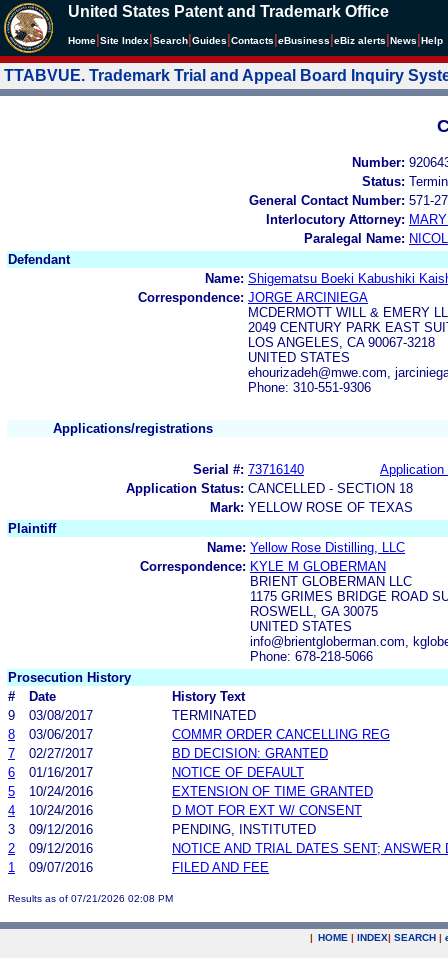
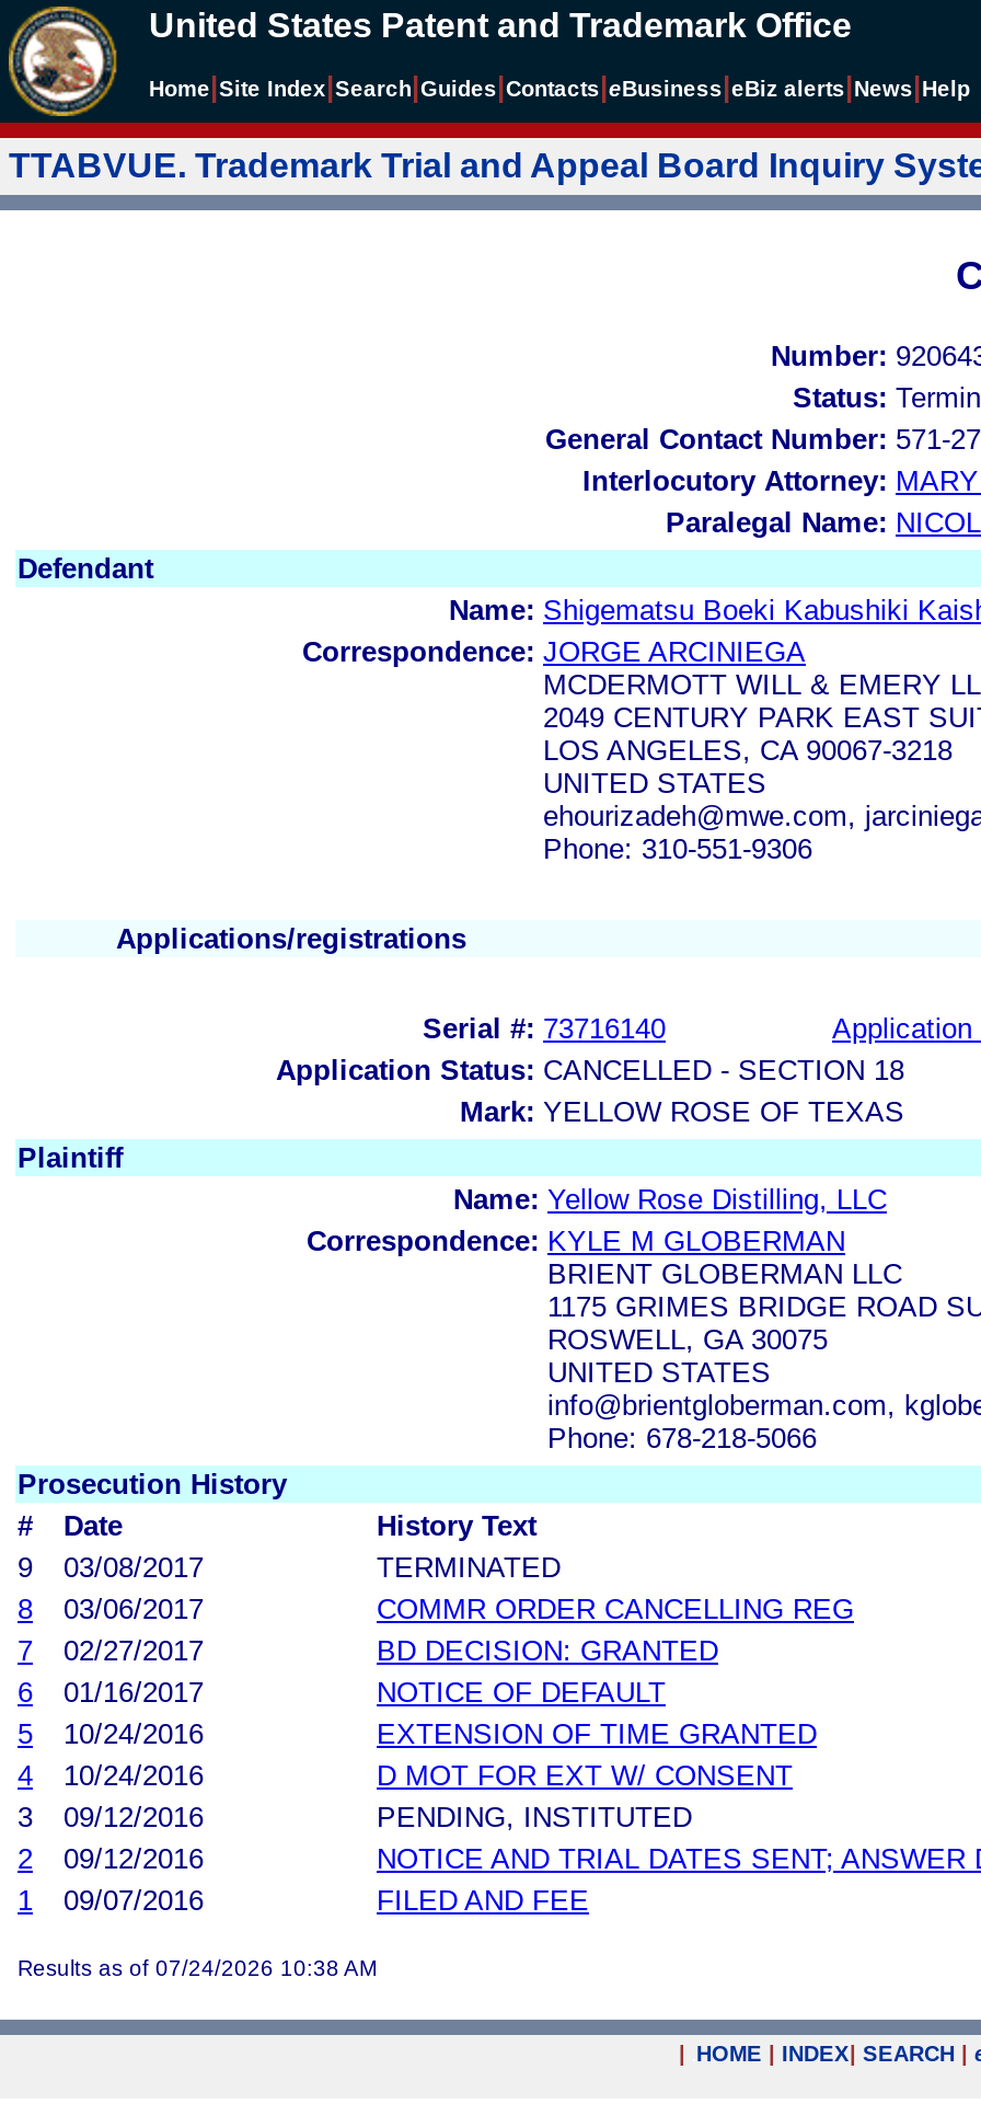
- Results as of 07/21/2026 02:08 PM
+ Results as of 07/24/2026 10:38 AM
